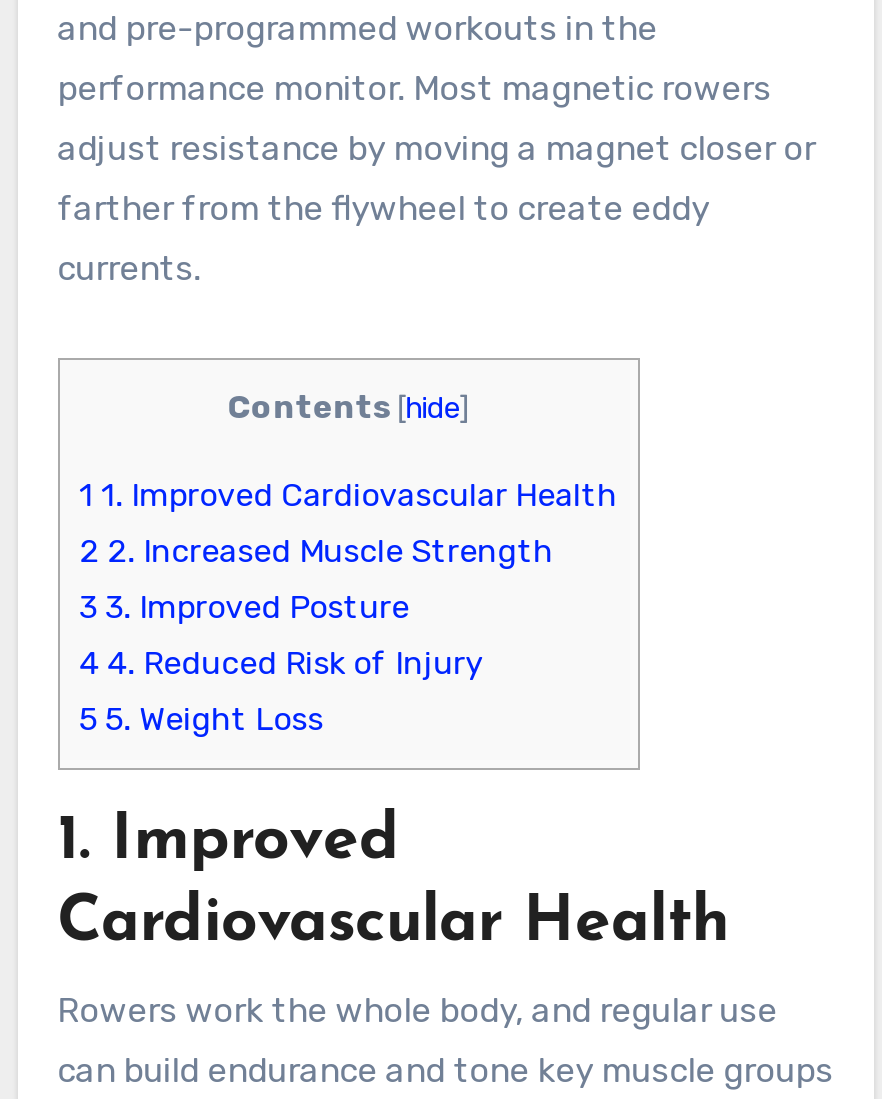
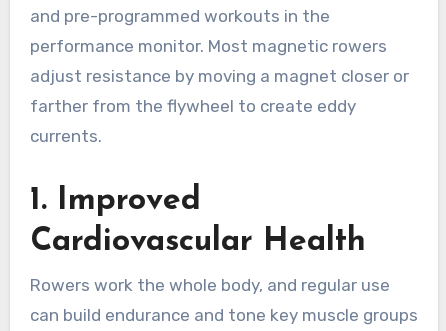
- Contents [hide]
- 1 1. Improved Cardiovascular Health
- 2 2. Increased Muscle Strength
- 3 3. Improved Posture
- 4 4. Reduced Risk of Injury
- 5 5. Weight Loss
